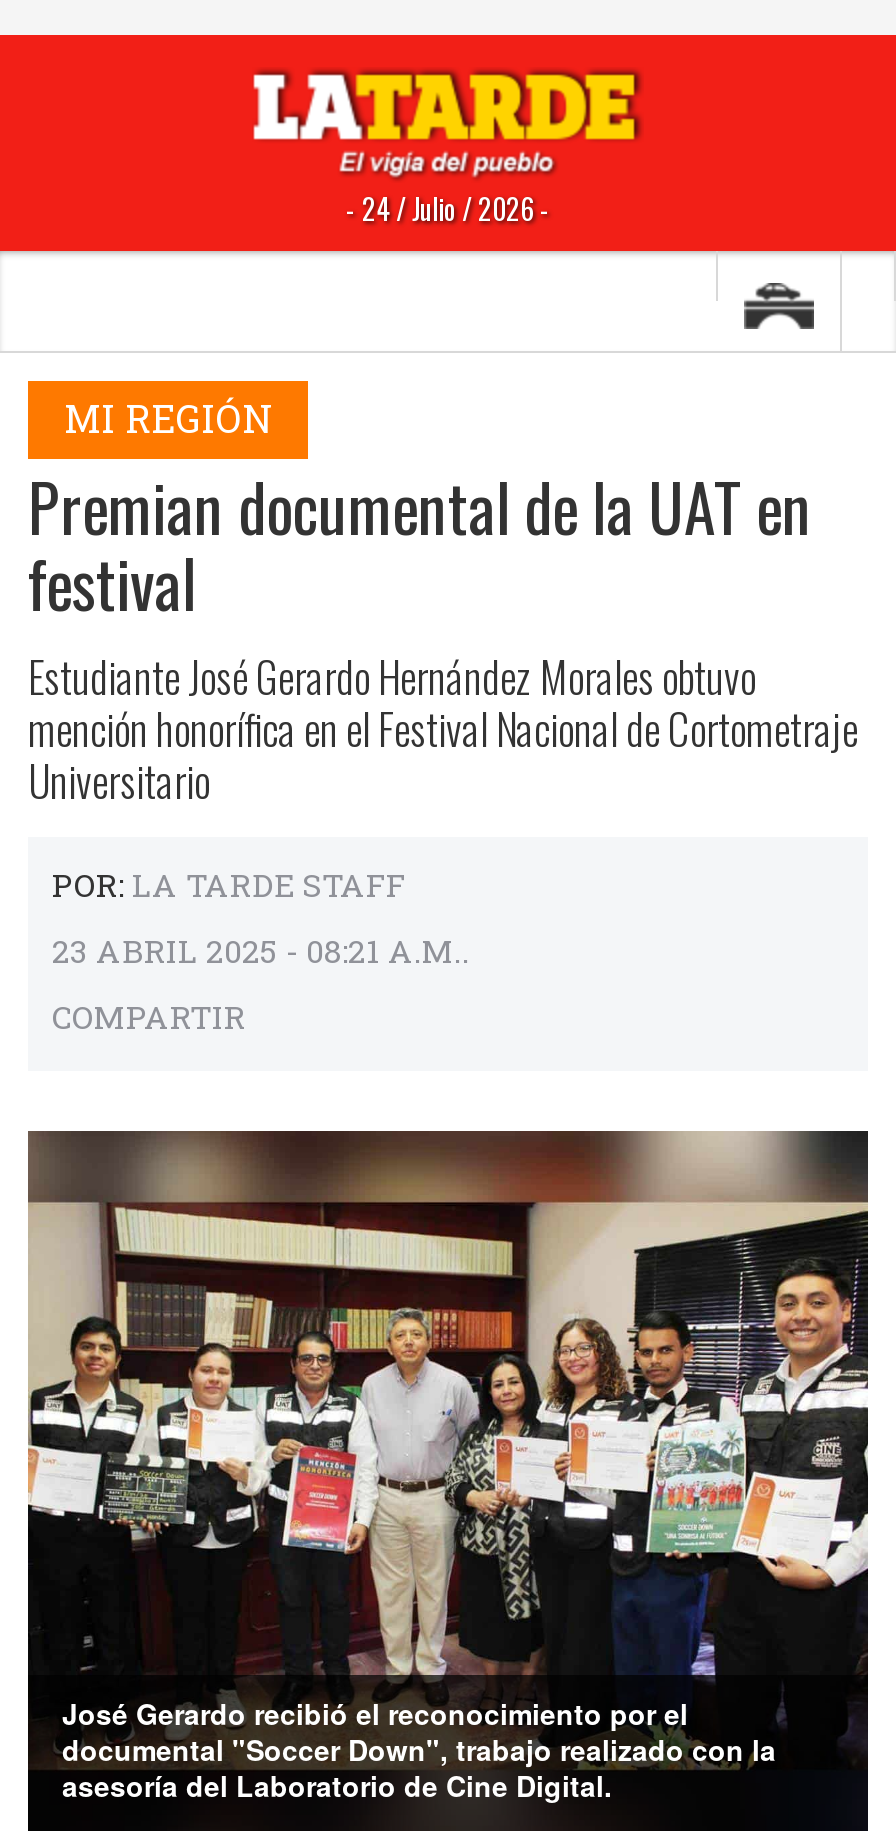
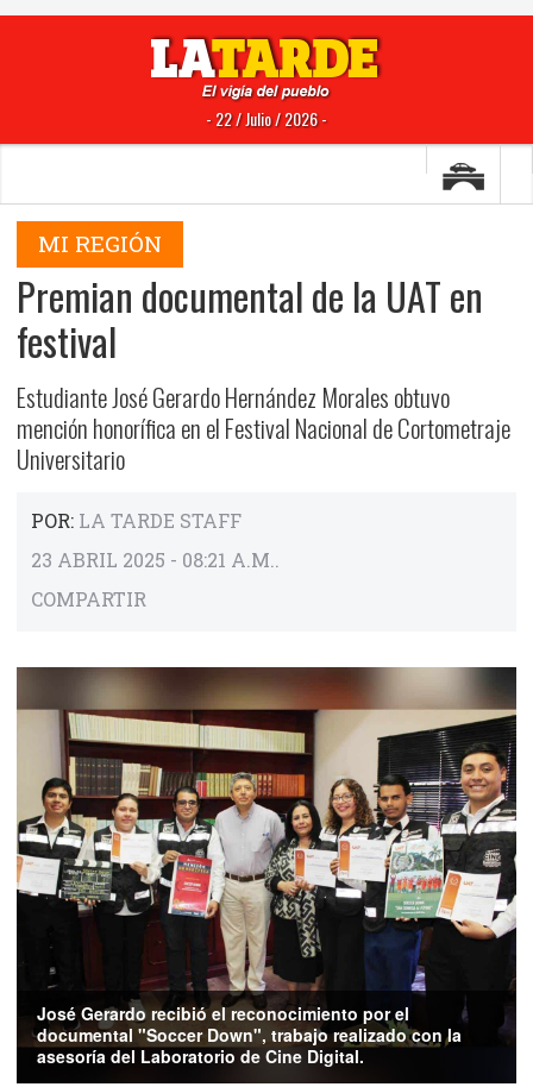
- - 24 / Julio / 2026 -
+ - 22 / Julio / 2026 -
